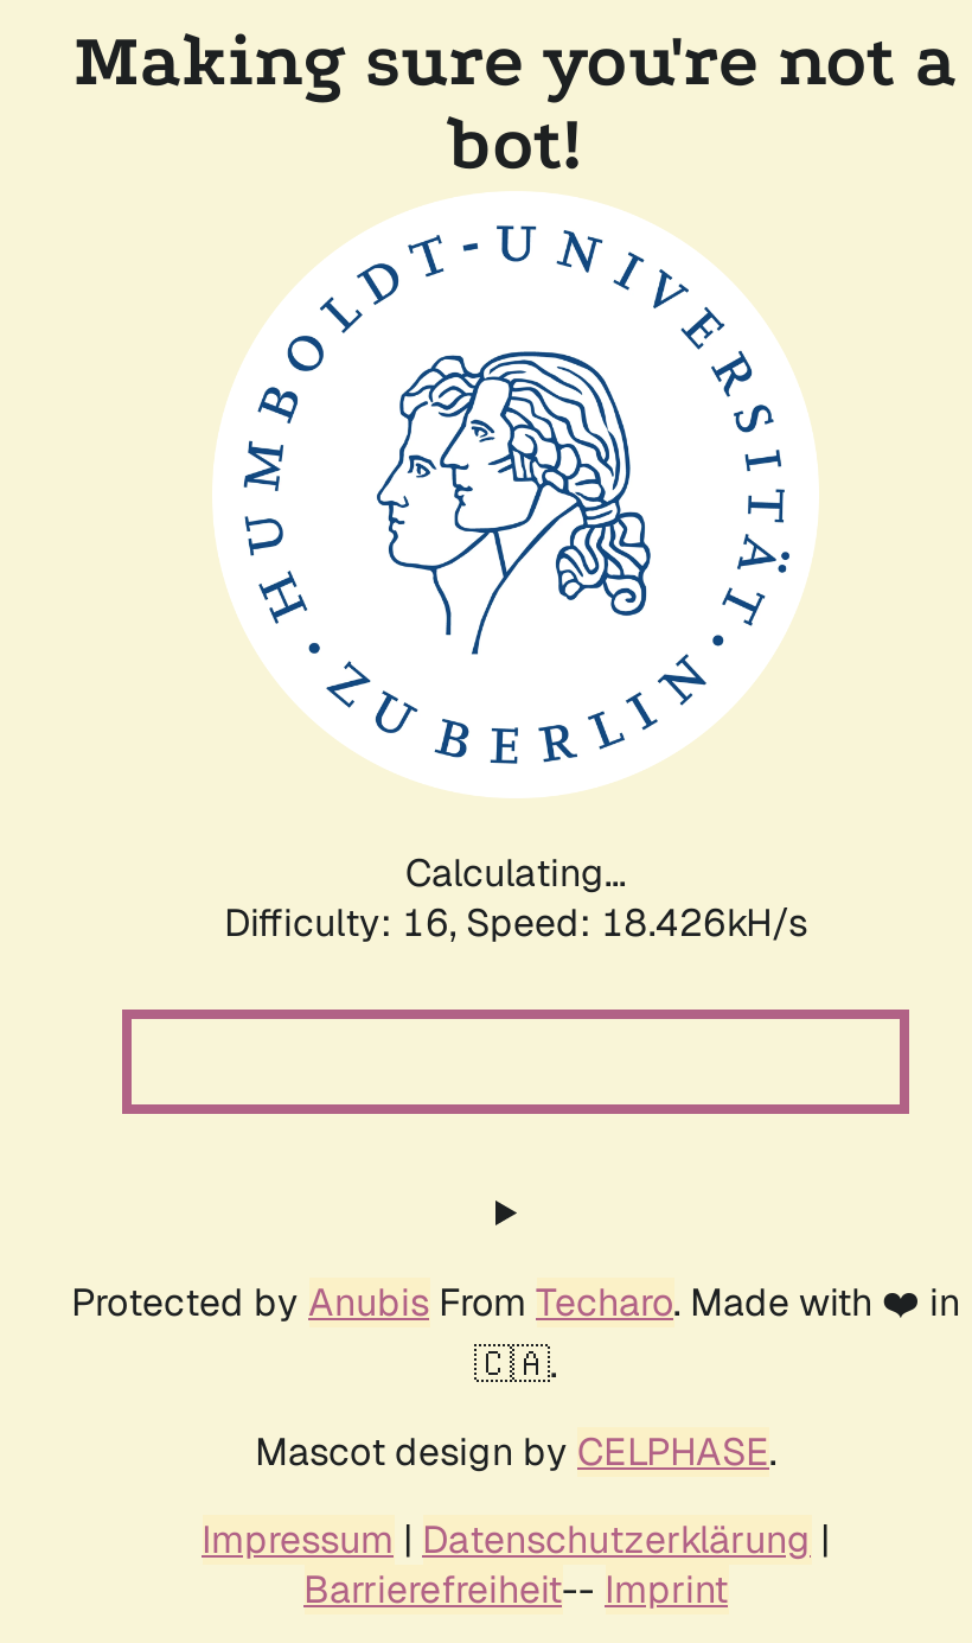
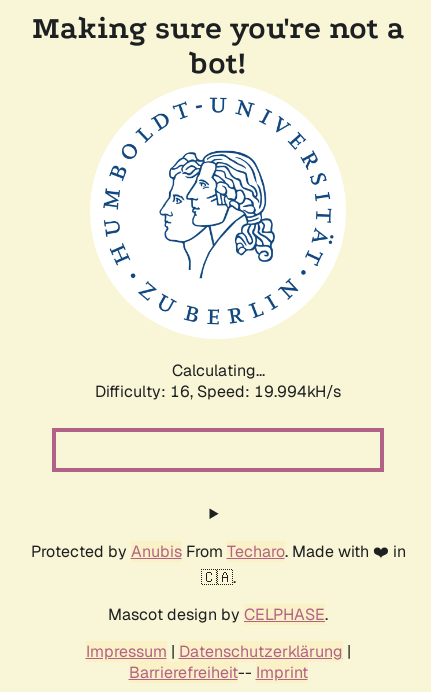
- Difficulty: 16, Speed: 18.426kH/s
+ Difficulty: 16, Speed: 19.994kH/s
